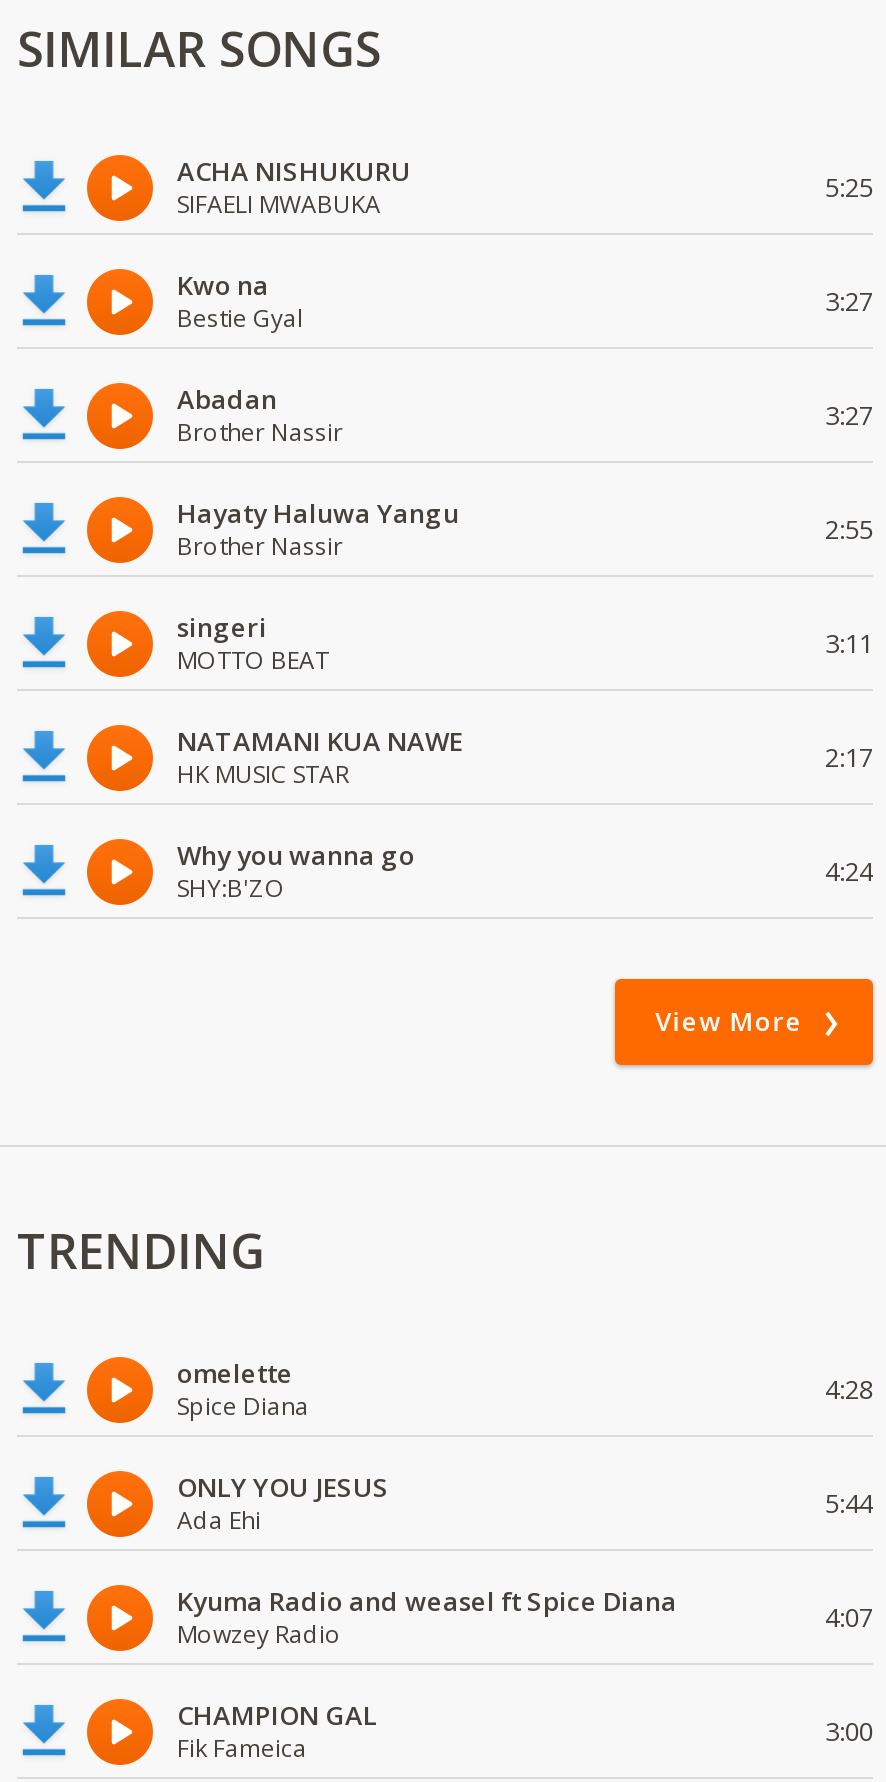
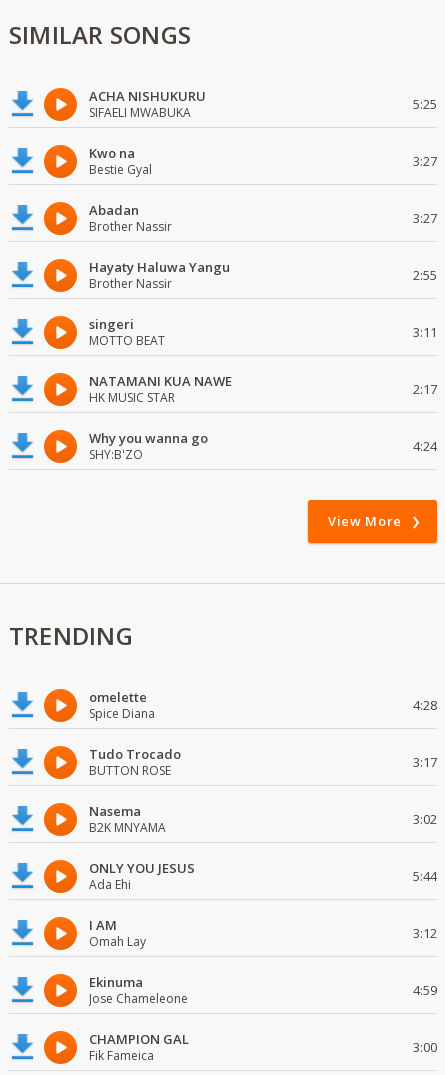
+ Tudo Trocado
+ BUTTON ROSE
+ 3:17
+ Nasema
+ B2K MNYAMA
+ 3:02

- Kyuma Radio and weasel ft Spice Diana
- Mowzey Radio
- 4:07
+ I AM
+ Omah Lay
+ 3:12
+ Ekinuma
+ Jose Chameleone
+ 4:59
